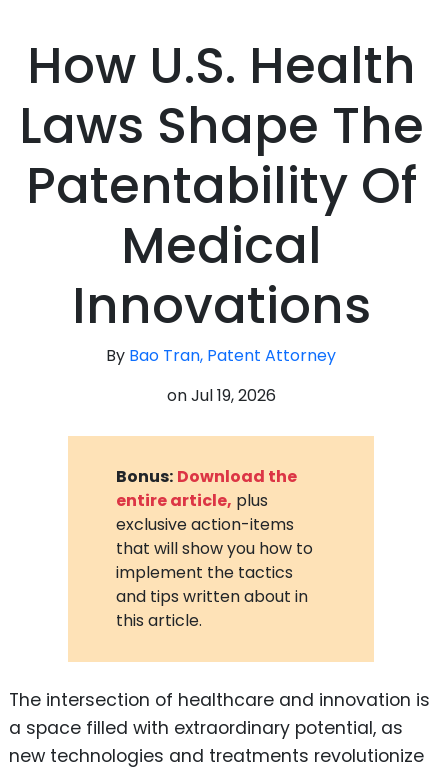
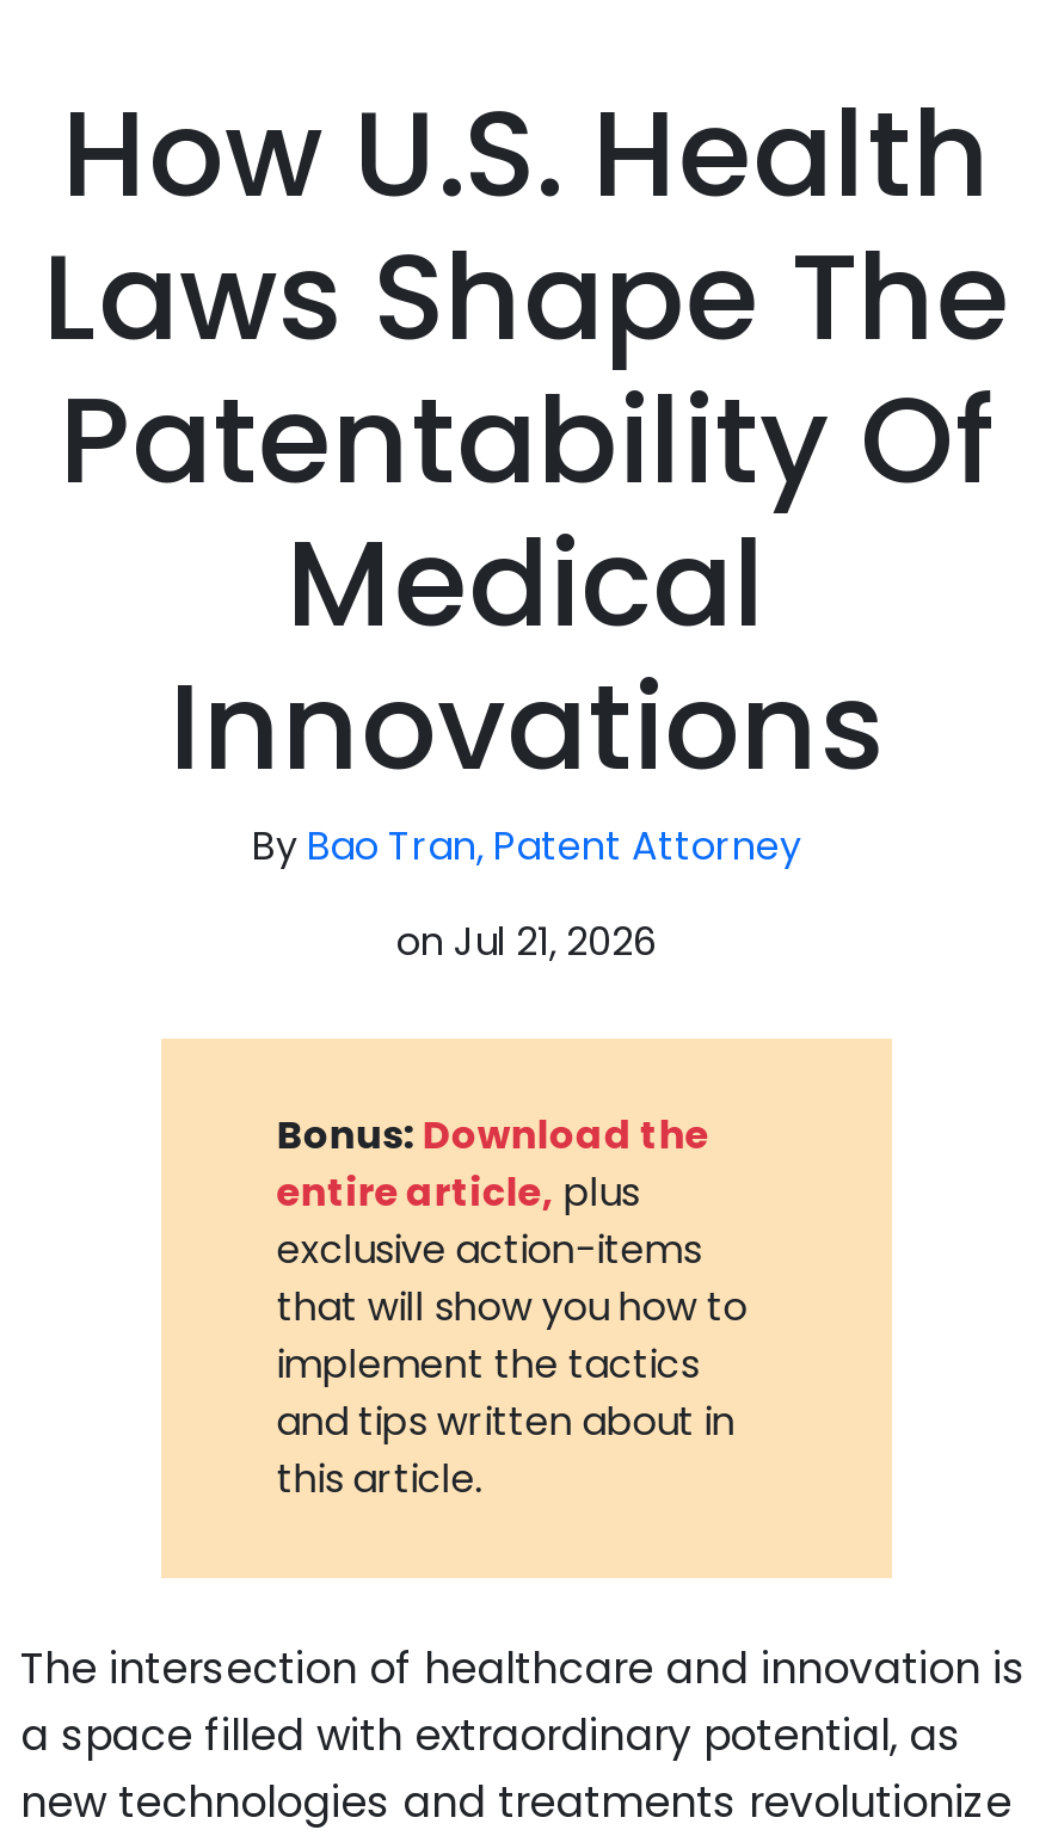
- on Jul 19, 2026
+ on Jul 21, 2026
